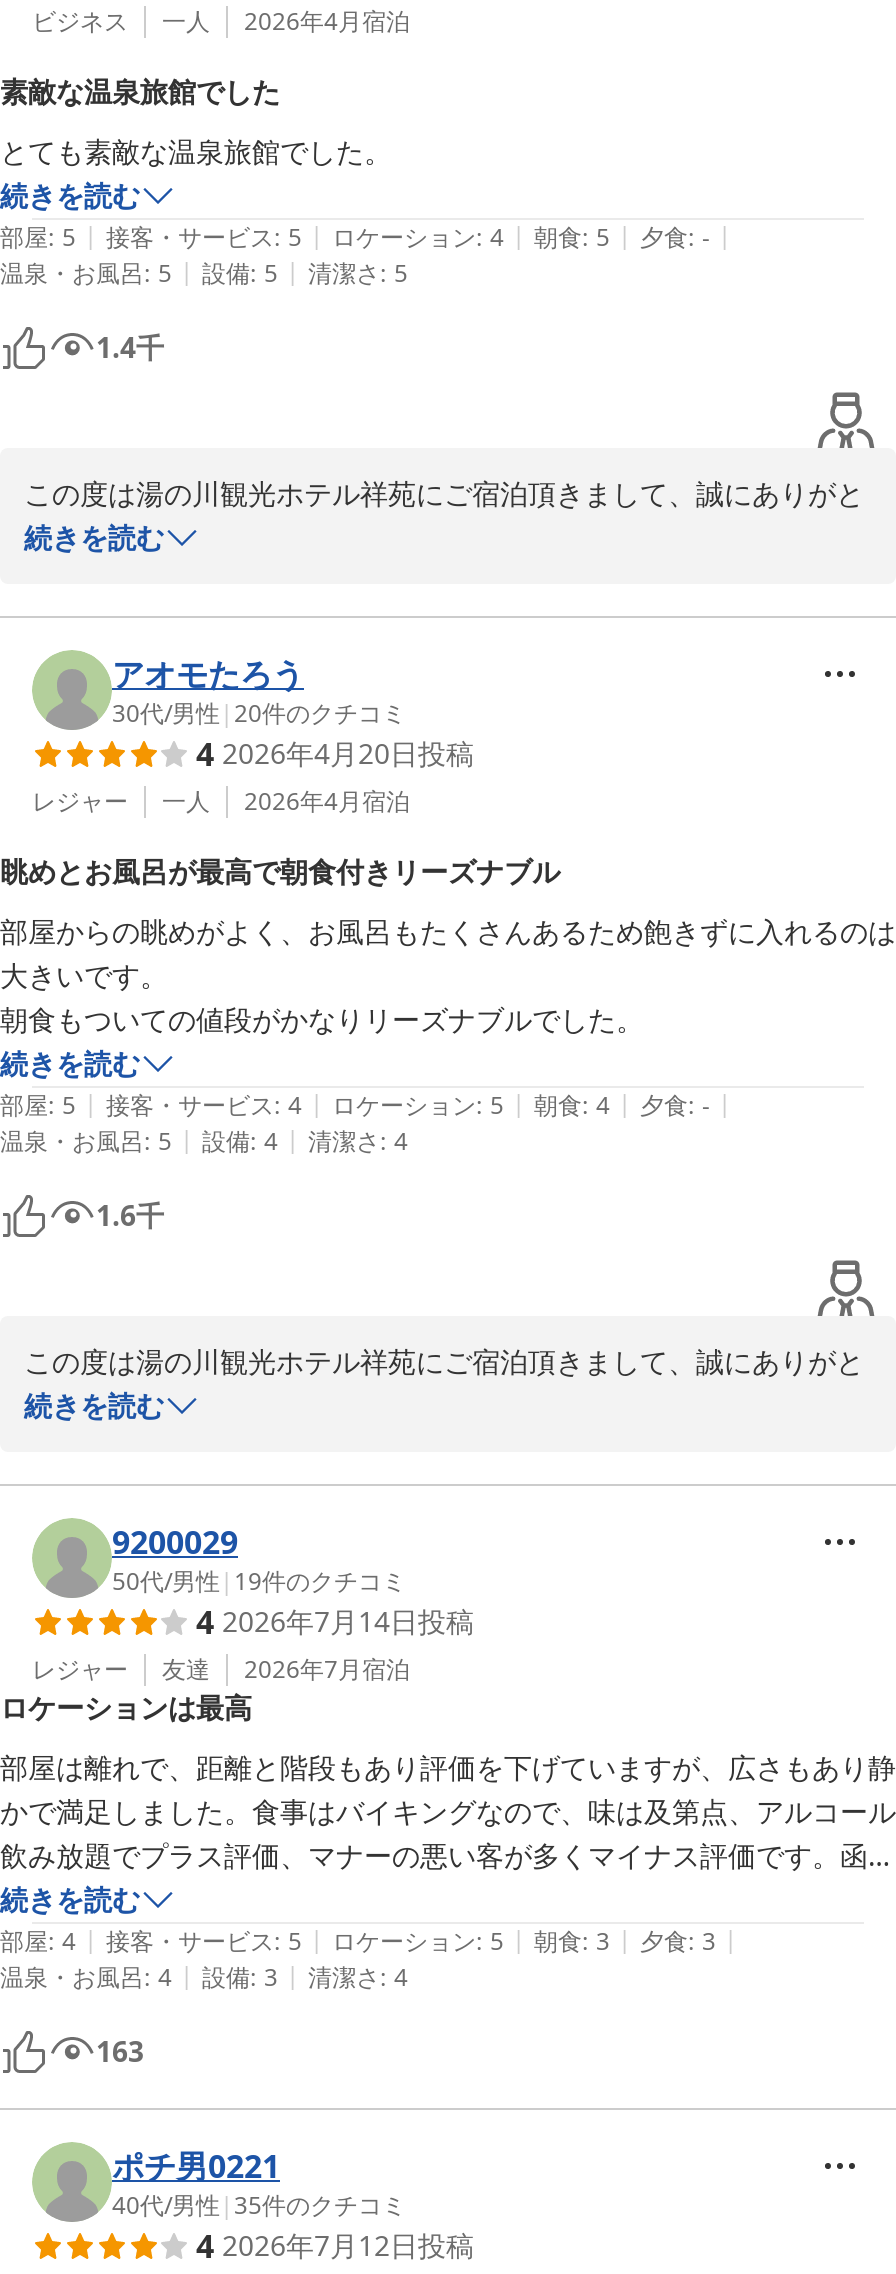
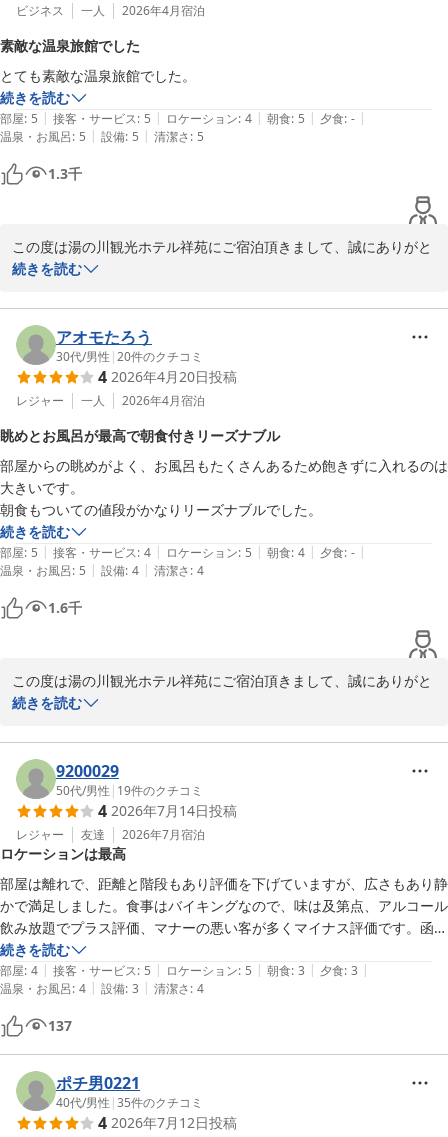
- 1.4千
+ 1.3千

- 163
+ 137
